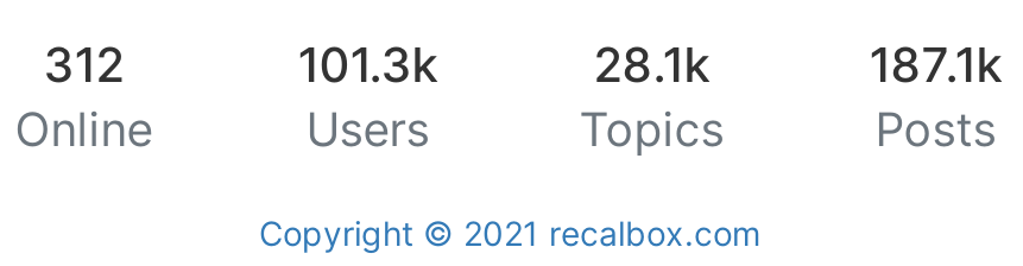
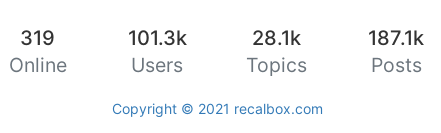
- 312
+ 319
